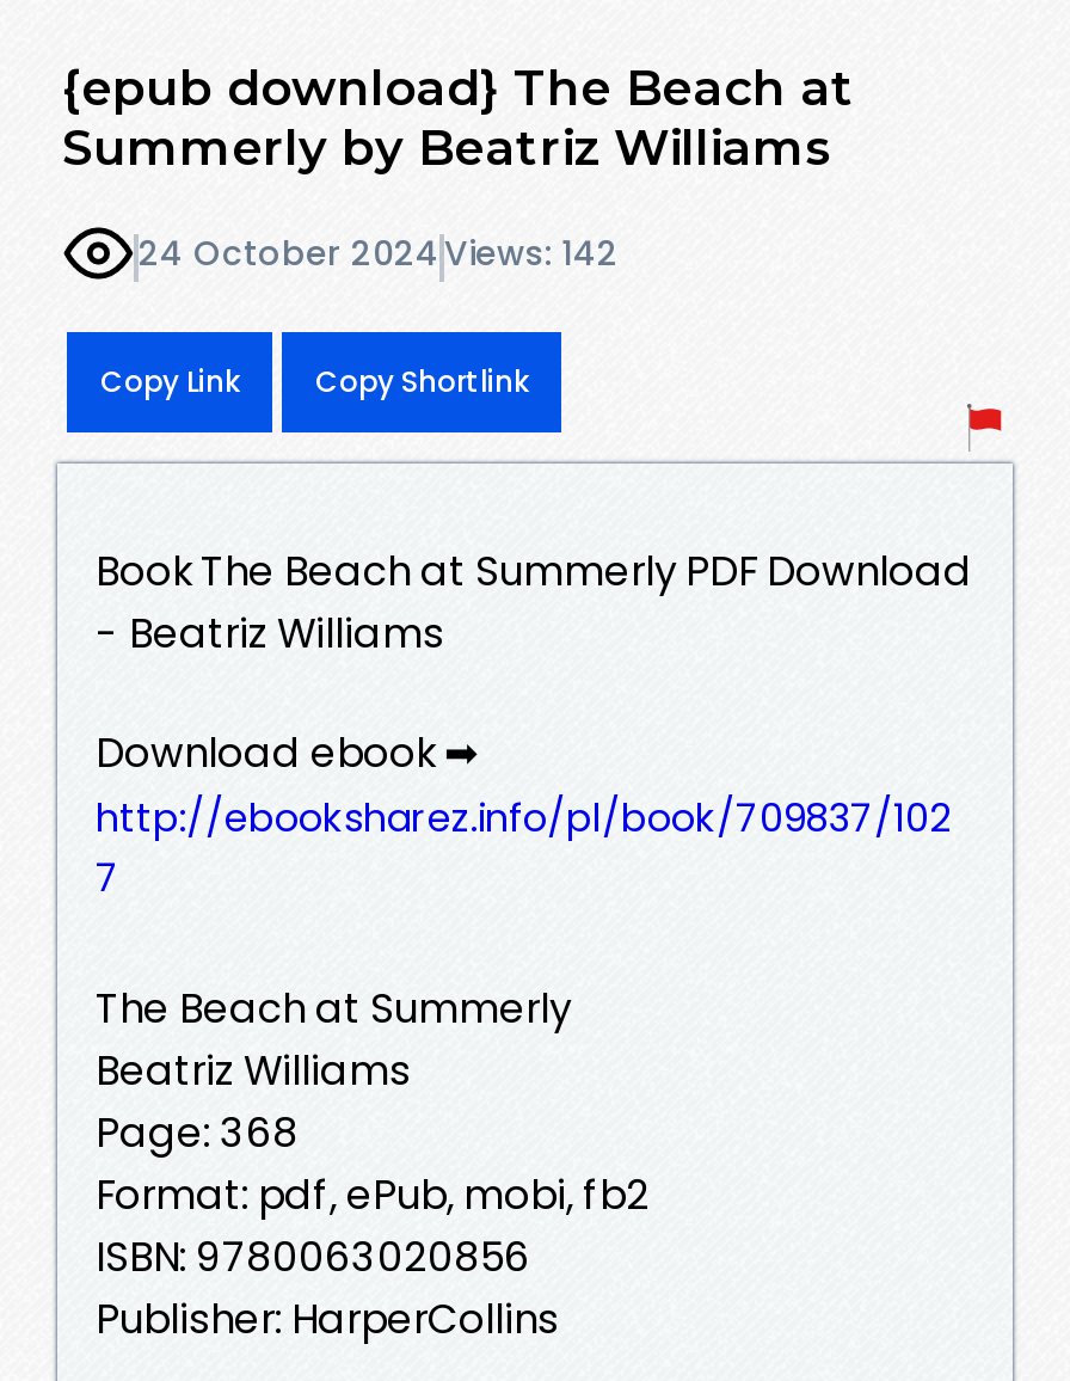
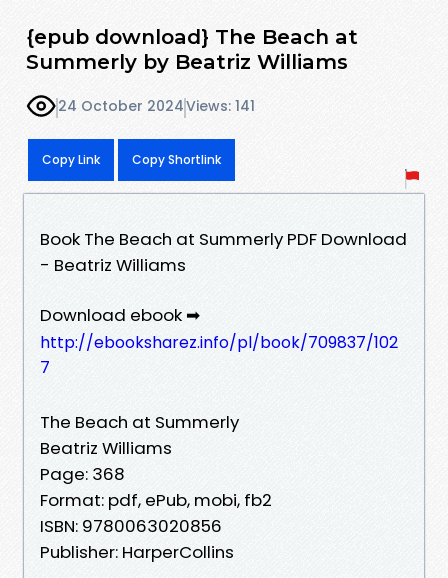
- 24 October 2024 Views: 142
+ 24 October 2024 Views: 141
